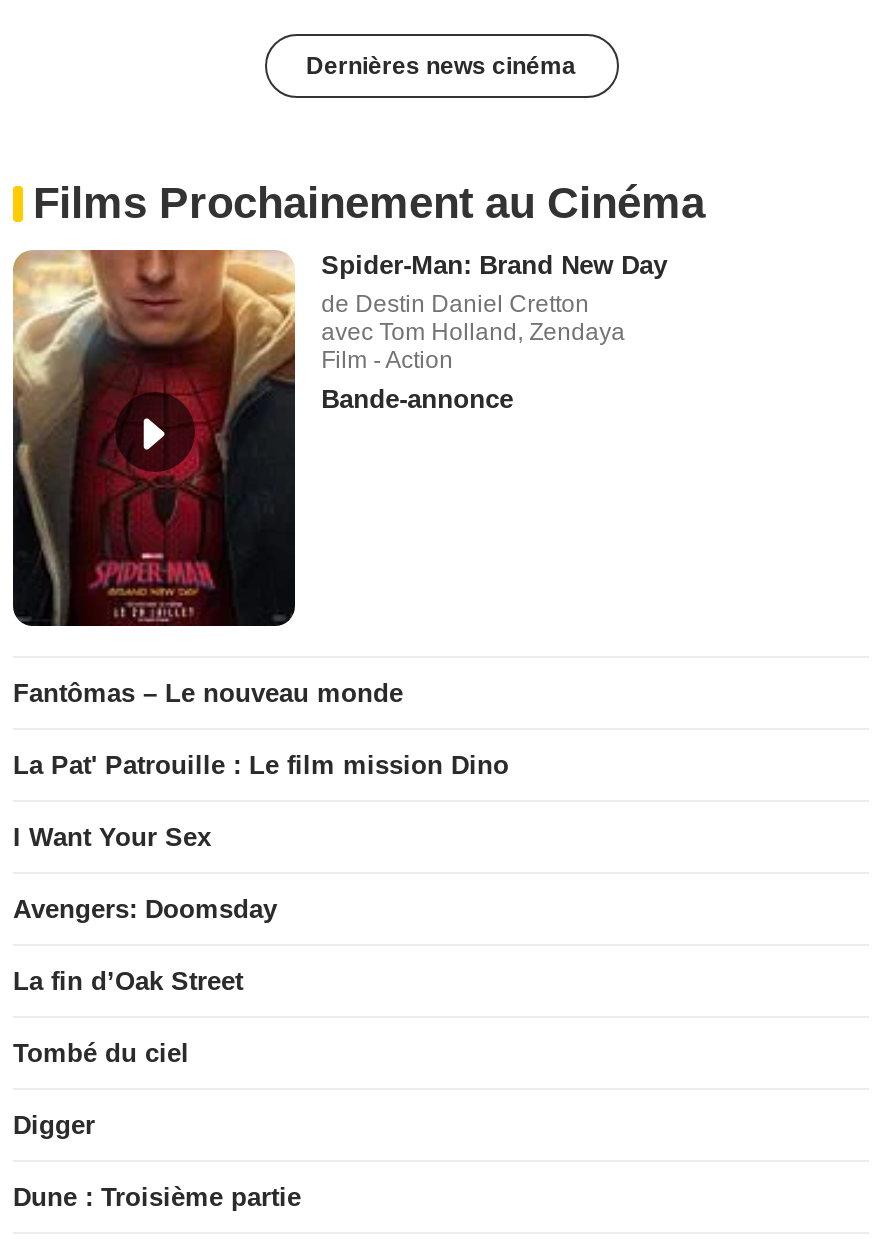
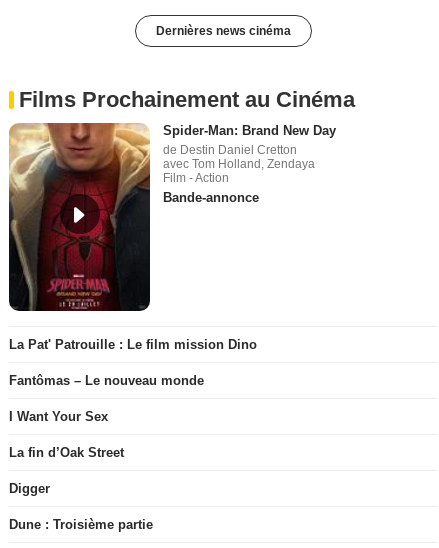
moved down: Fantômas – Le nouveau monde

- Avengers: Doomsday

- Tombé du ciel
